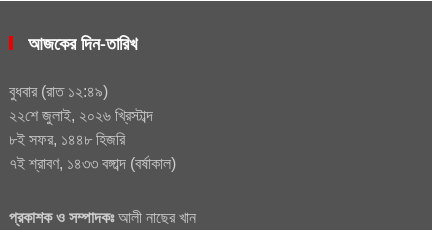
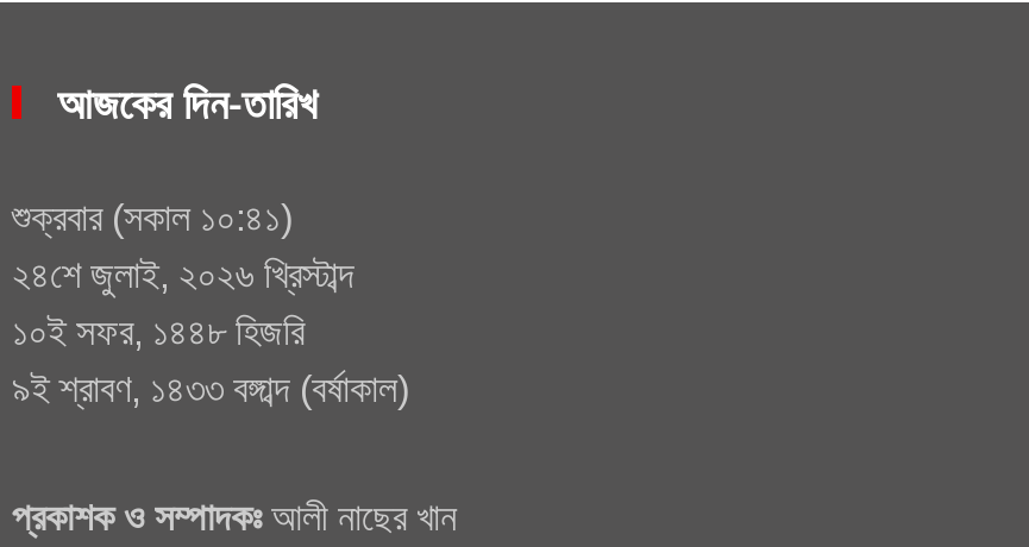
- বুধবার (রাত ১২:৪৯)
- ২২শে জুলাই, ২০২৬ খ্রিস্টাব্দ
- ৮ই সফর, ১৪৪৮ হিজরি
- ৭ই শ্রাবণ, ১৪৩৩ বঙ্গাব্দ (বর্ষাকাল)
+ শুক্রবার (সকাল ১০:৪১)
+ ২৪শে জুলাই, ২০২৬ খ্রিস্টাব্দ
+ ১০ই সফর, ১৪৪৮ হিজরি
+ ৯ই শ্রাবণ, ১৪৩৩ বঙ্গাব্দ (বর্ষাকাল)
